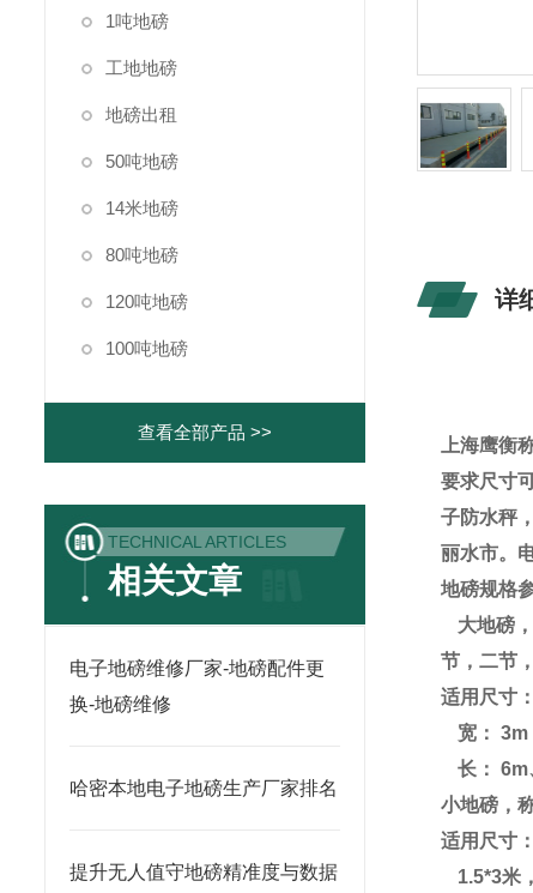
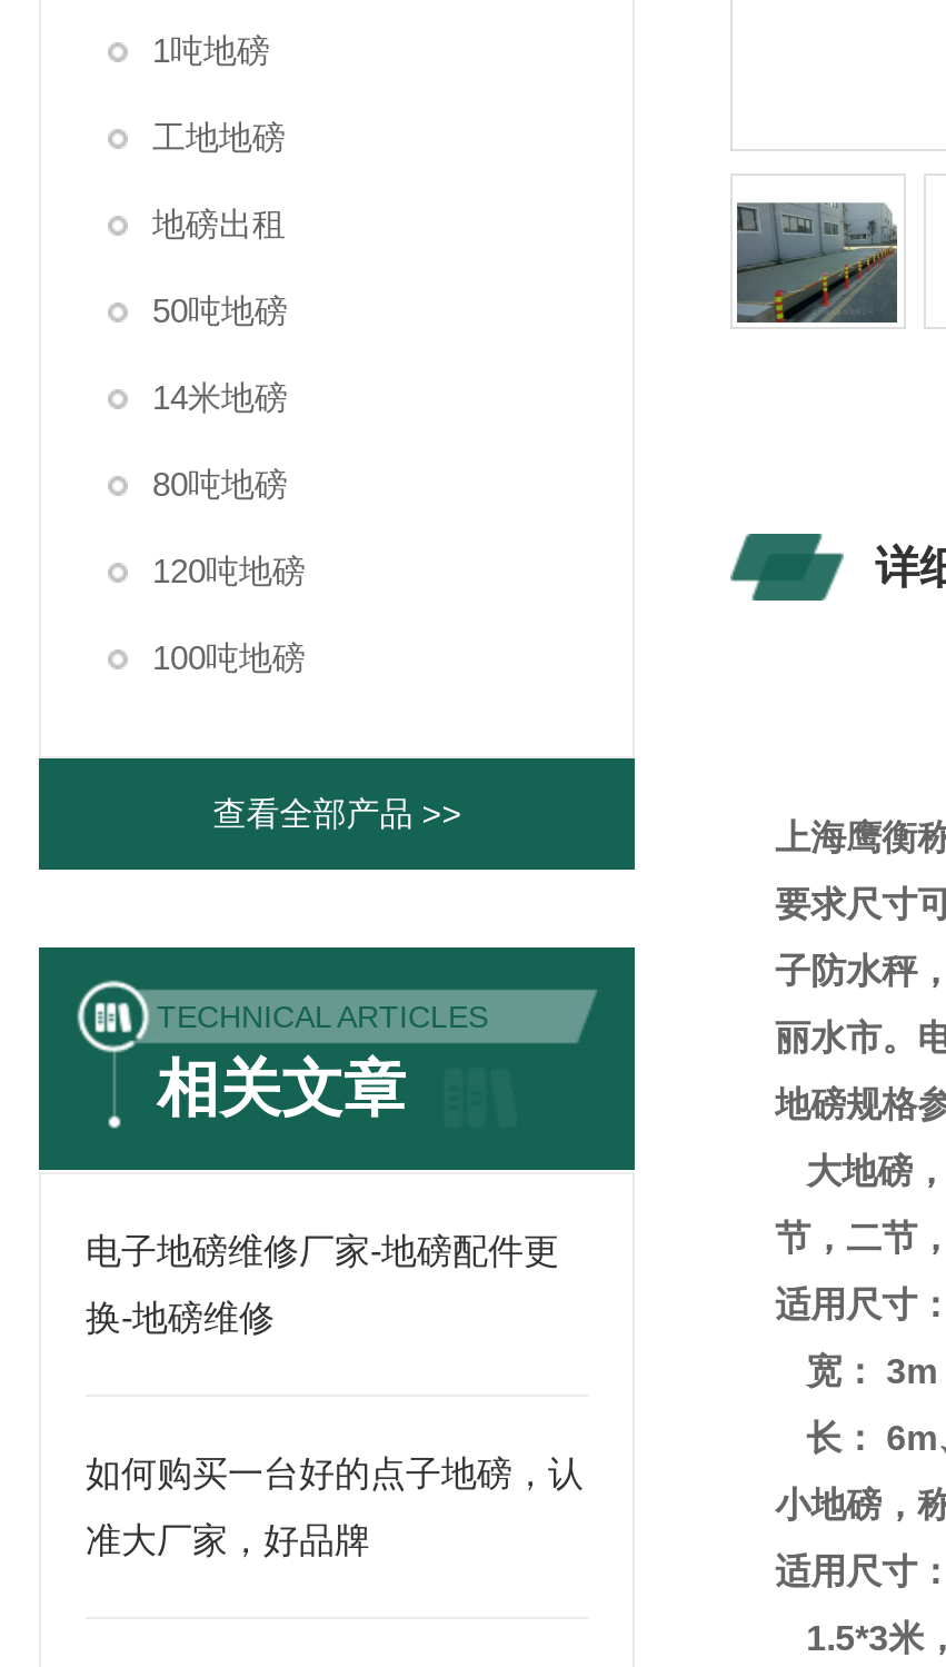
- 哈密本地电子地磅生产厂家排名
+ 如何购买一台好的点子地磅，认

- 提升无人值守地磅精准度与数据
+ 准大厂家，好品牌
